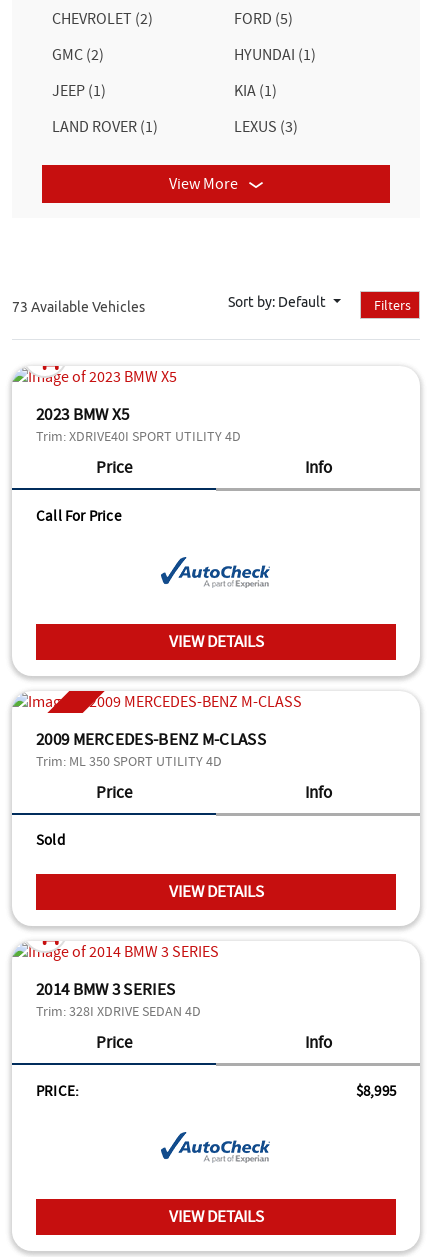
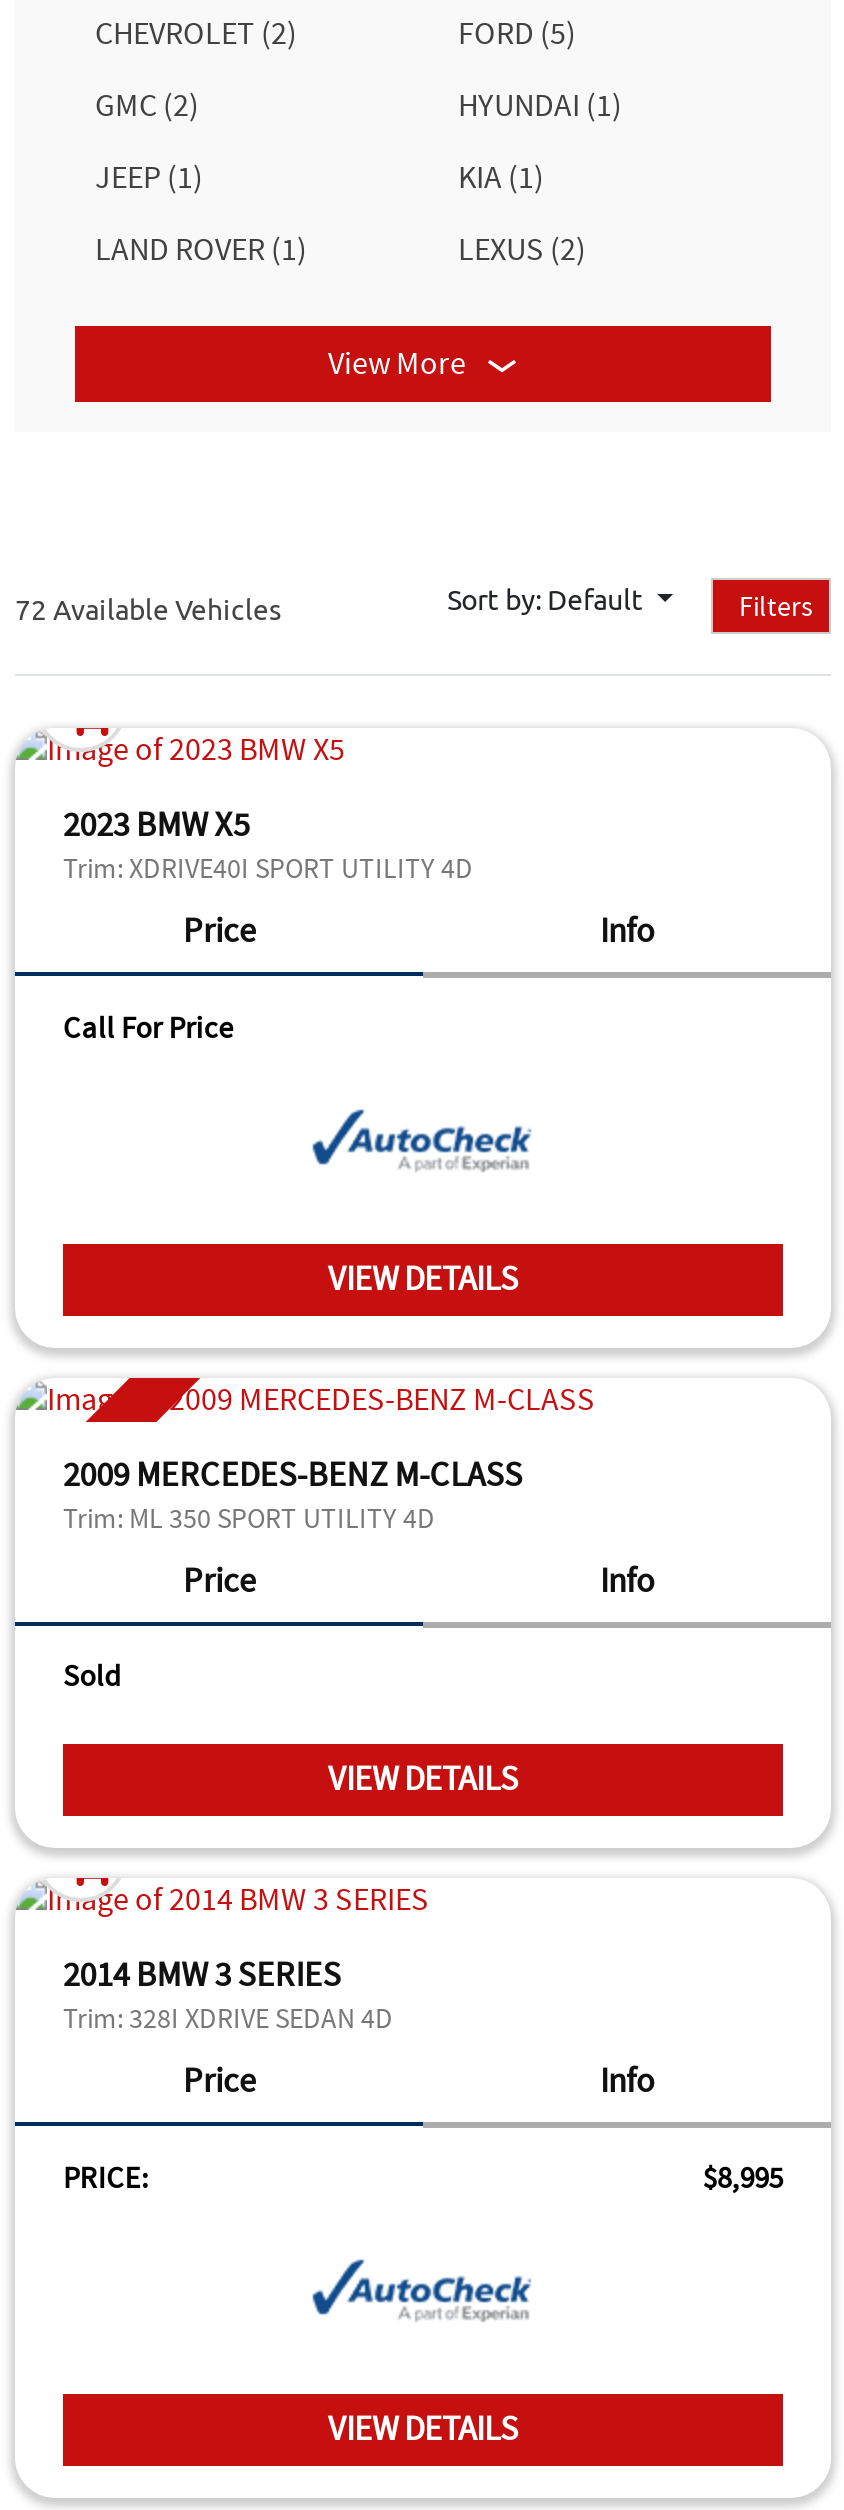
- LEXUS (3)
+ LEXUS (2)

- 73 Available Vehicles
+ 72 Available Vehicles
